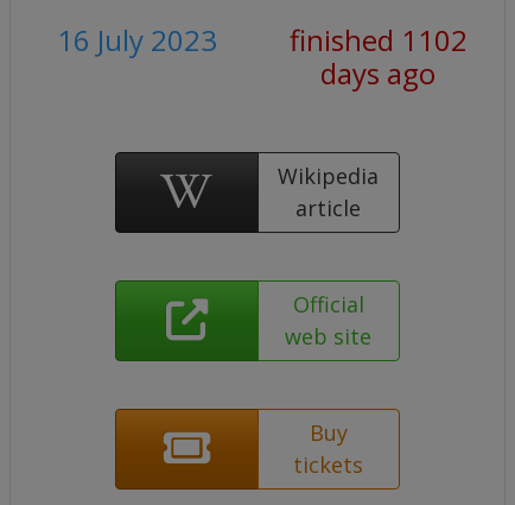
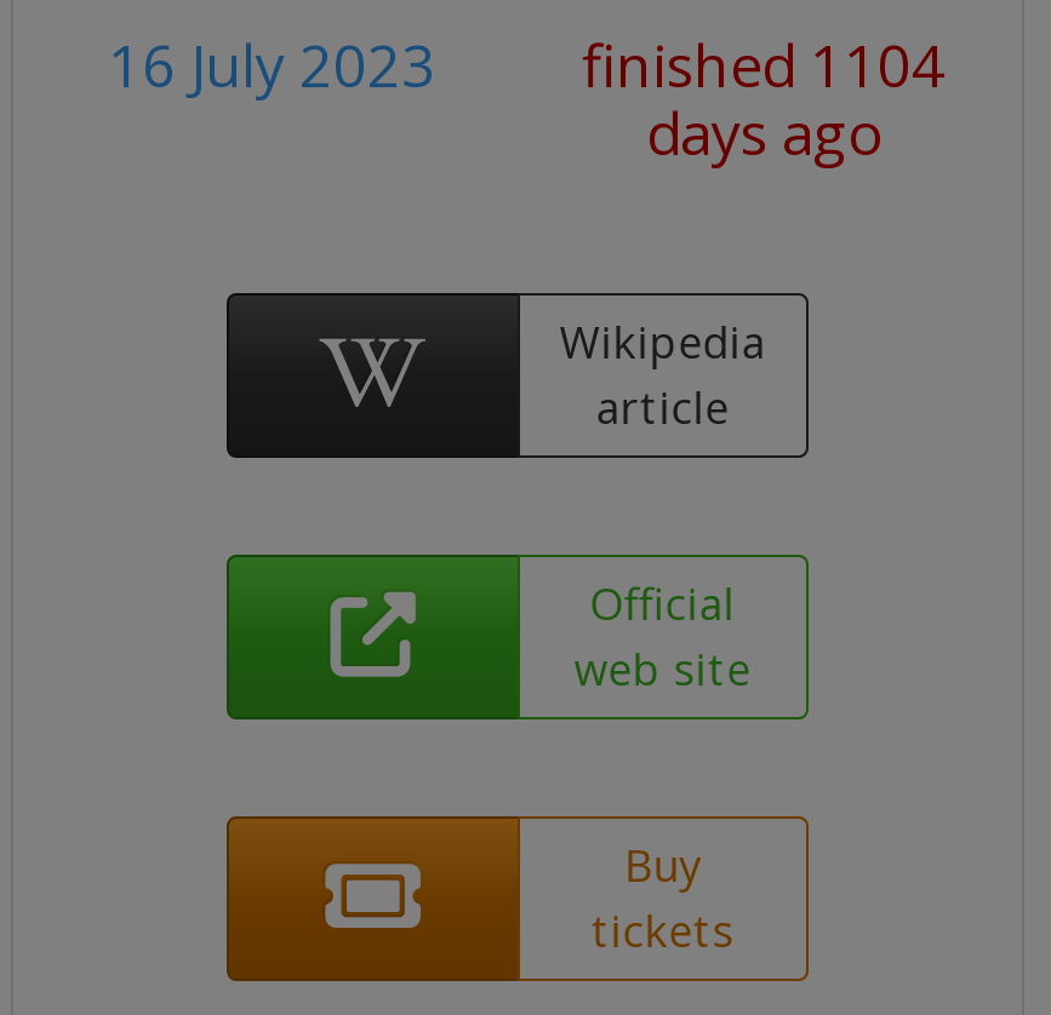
- 16 July 2023 finished 1102
+ 16 July 2023 finished 1104
